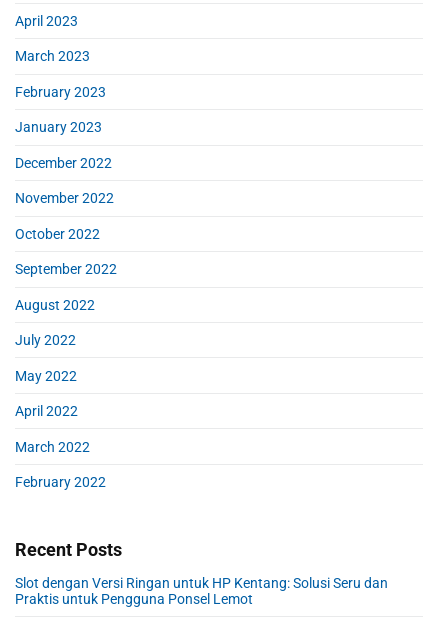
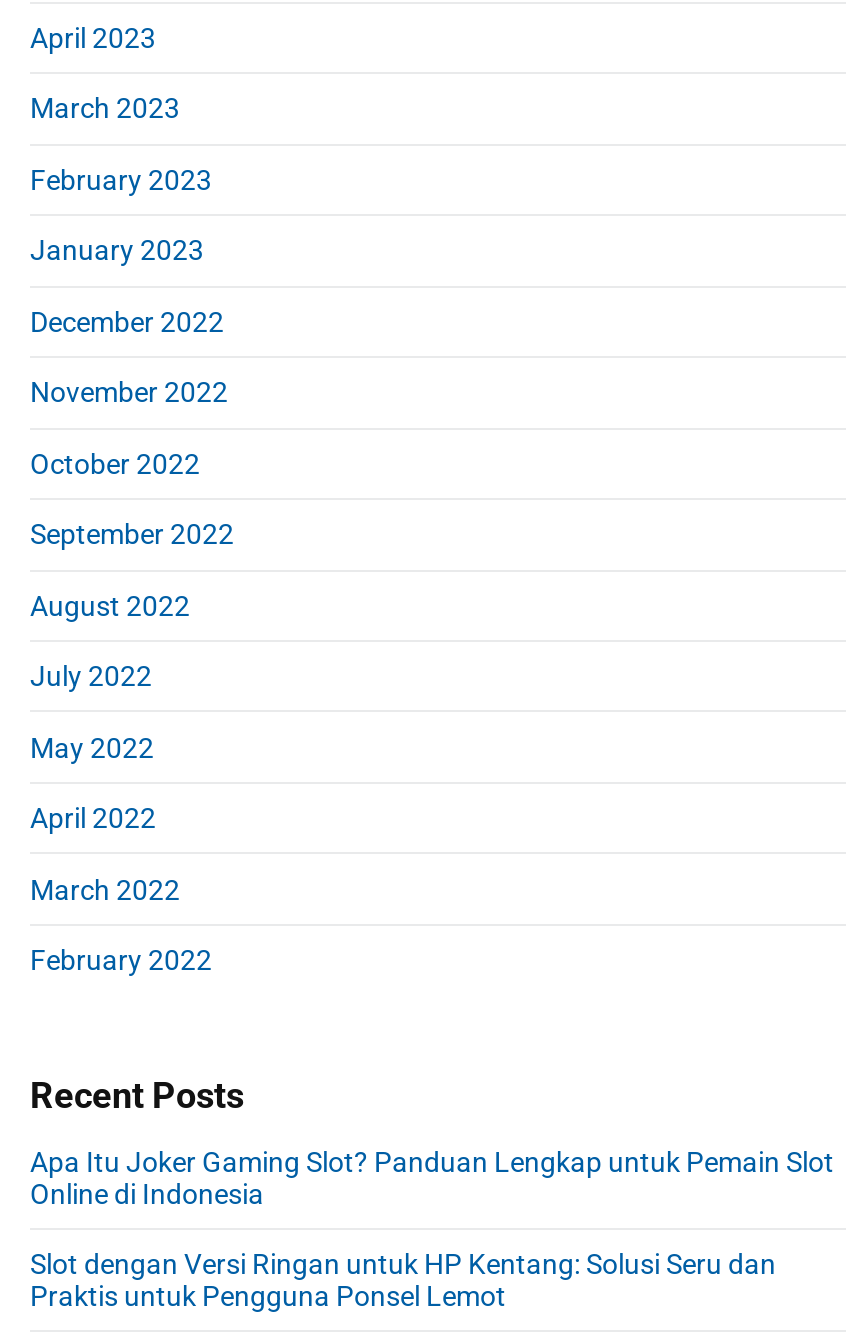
+ Apa Itu Joker Gaming Slot? Panduan Lengkap untuk Pemain Slot
+ Online di Indonesia
